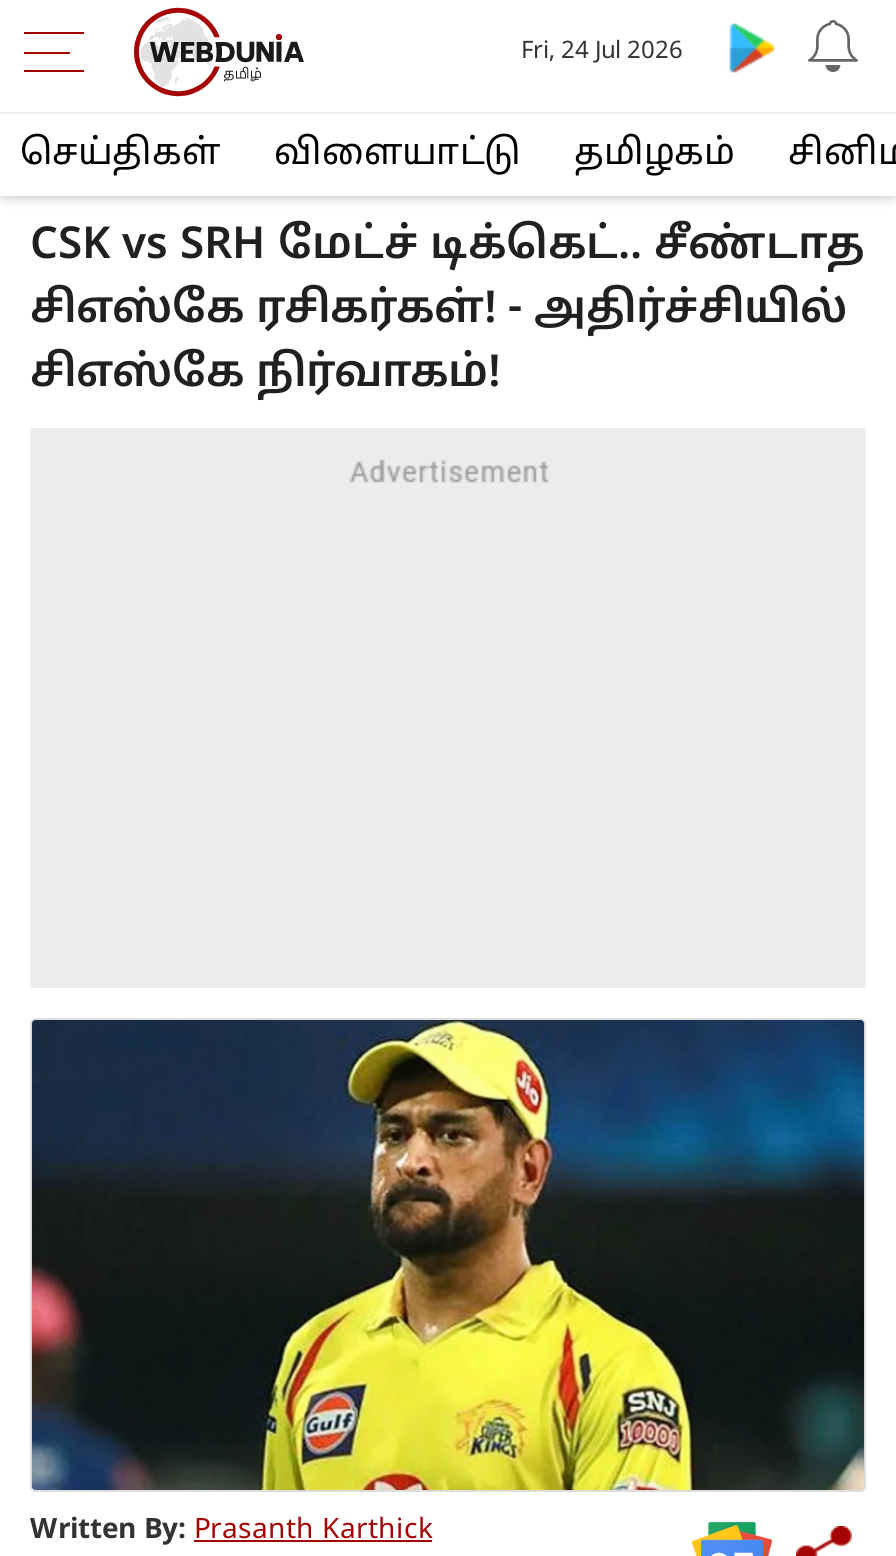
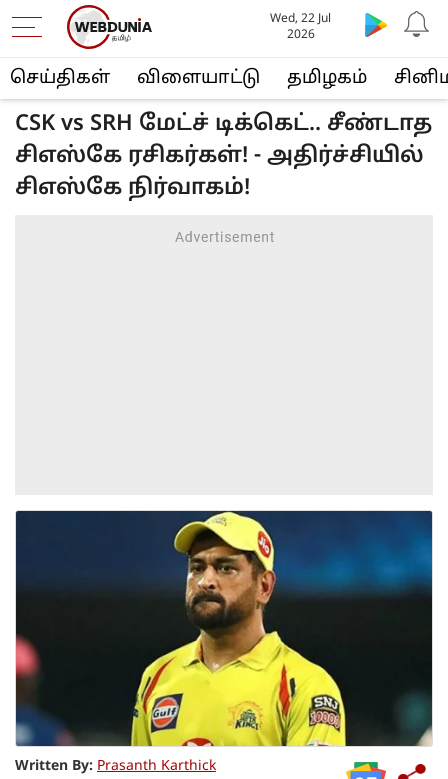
- Fri, 24 Jul 2026
+ Wed, 22 Jul
+ 2026
